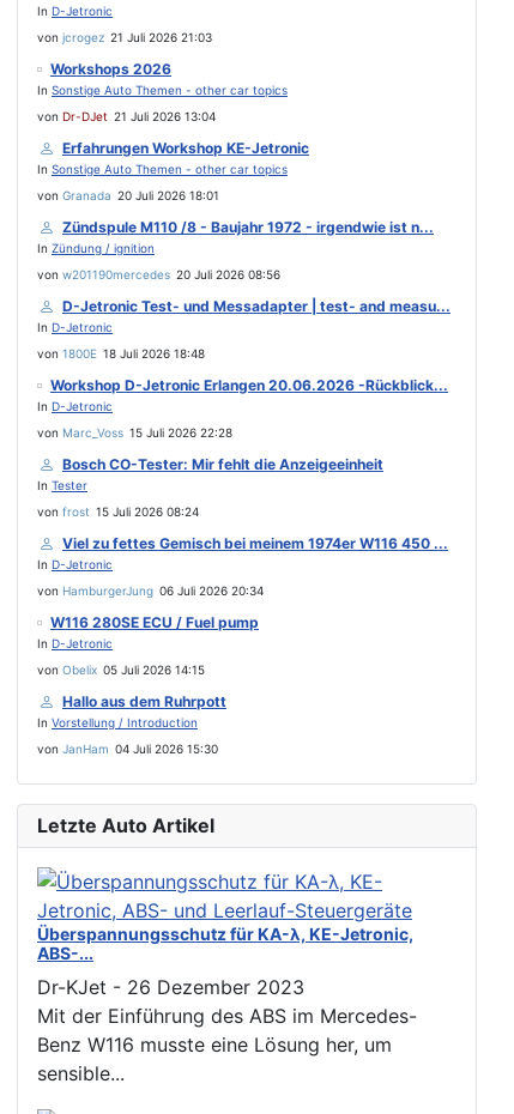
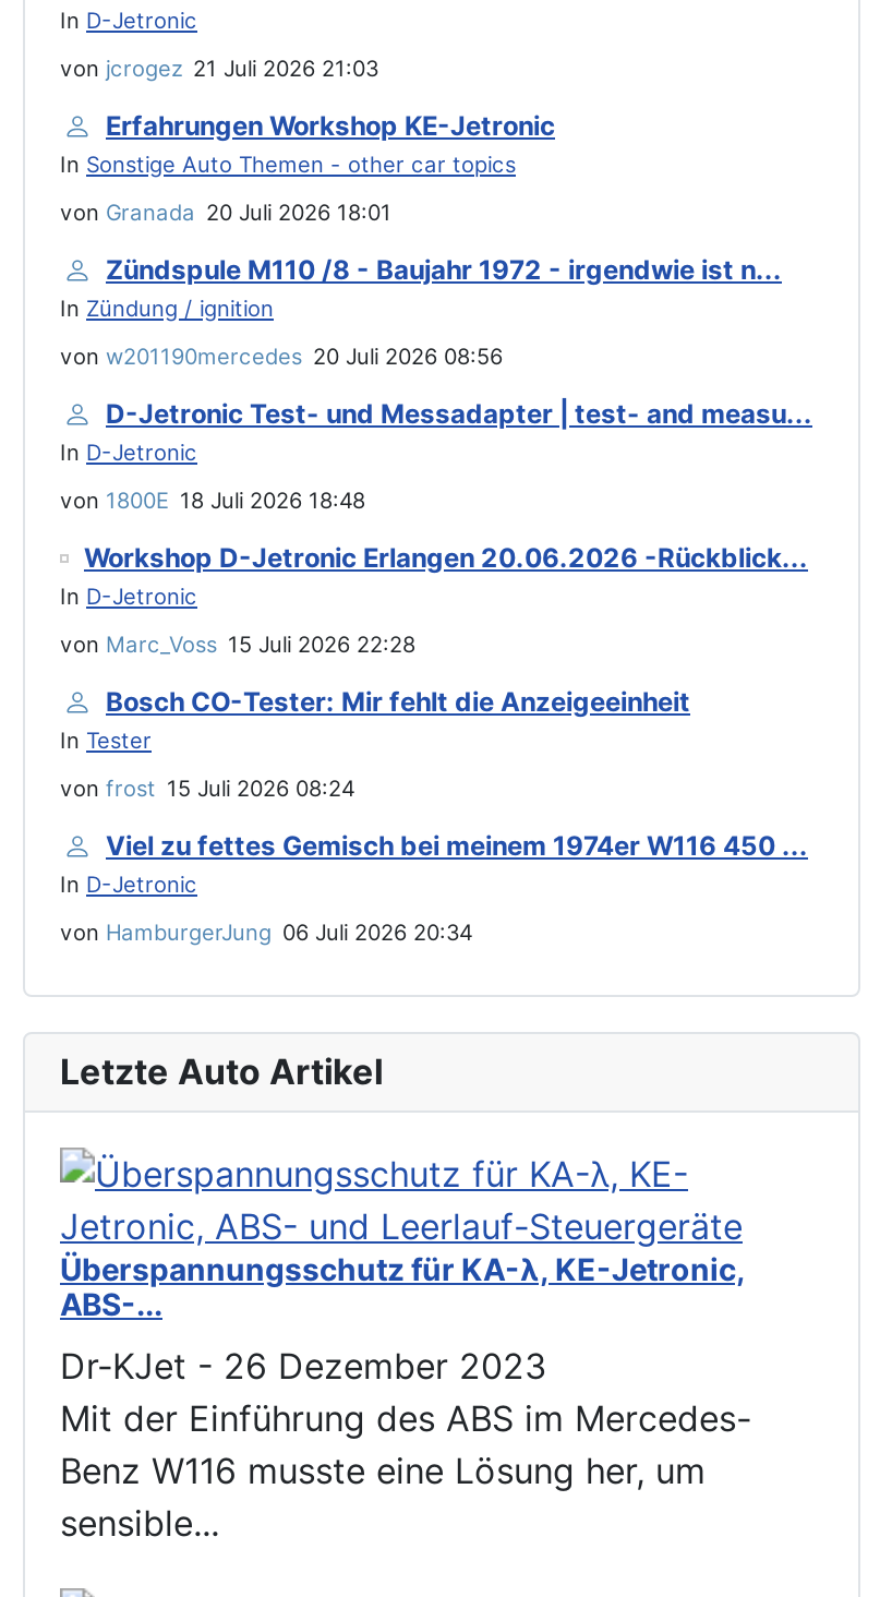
- Workshops 2026
- In Sonstige Auto Themen - other car topics
- von Dr-DJet 21 Juli 2026 13:04

- W116 280SE ECU / Fuel pump
- In D-Jetronic
- von Obelix 05 Juli 2026 14:15
- Hallo aus dem Ruhrpott
- In Vorstellung / Introduction
- von JanHam 04 Juli 2026 15:30
